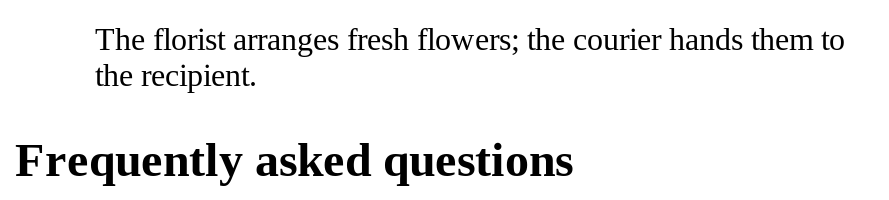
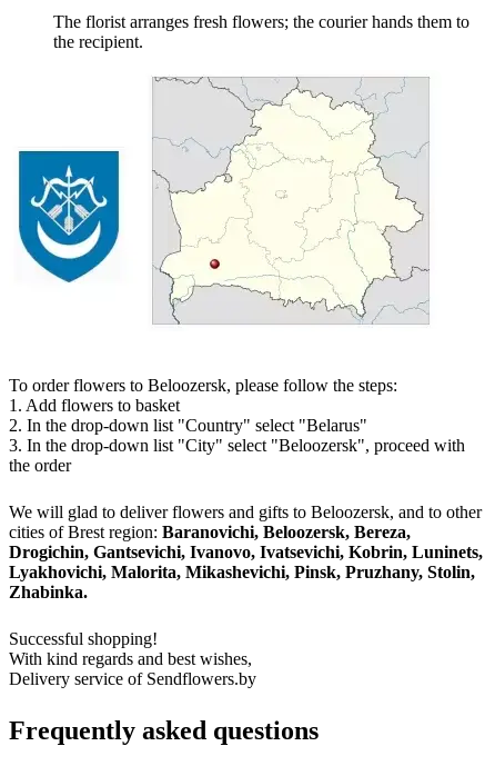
+ To order flowers to Beloozersk, please follow the steps:
+ 1. Add flowers to basket
+ 2. In the drop-down list "Country" select "Belarus"
+ 3. In the drop-down list "City" select "Beloozersk", proceed with
+ the order
+ We will glad to deliver flowers and gifts to Beloozersk, and to other
+ cities of Brest region: Baranovichi, Beloozersk, Bereza,
+ Drogichin, Gantsevichi, Ivanovo, Ivatsevichi, Kobrin, Luninets,
+ Lyakhovichi, Malorita, Mikashevichi, Pinsk, Pruzhany, Stolin,
+ Zhabinka.
+ Successful shopping!
+ With kind regards and best wishes,
+ Delivery service of Sendflowers.by

+ [image]

+ [image]
